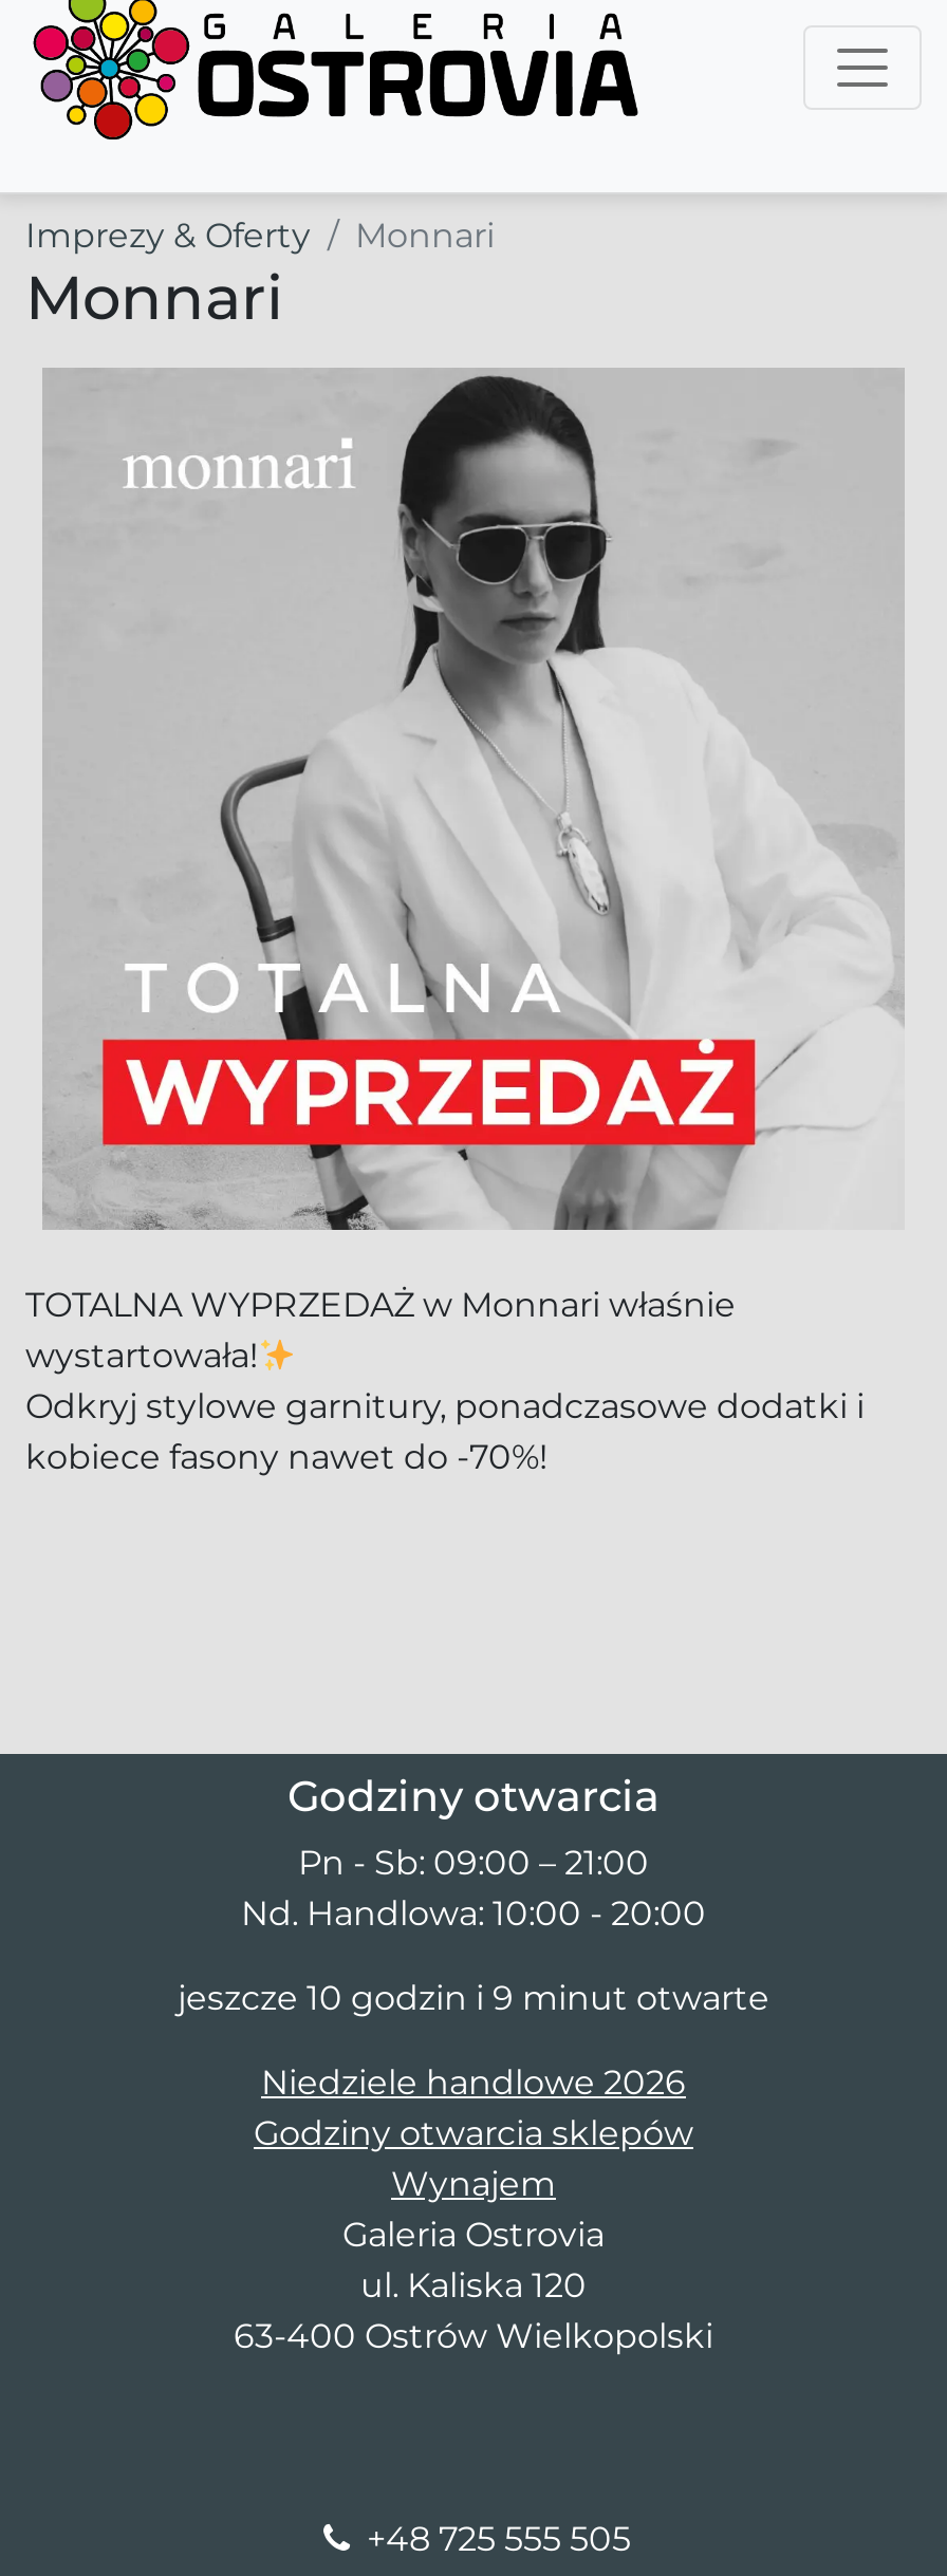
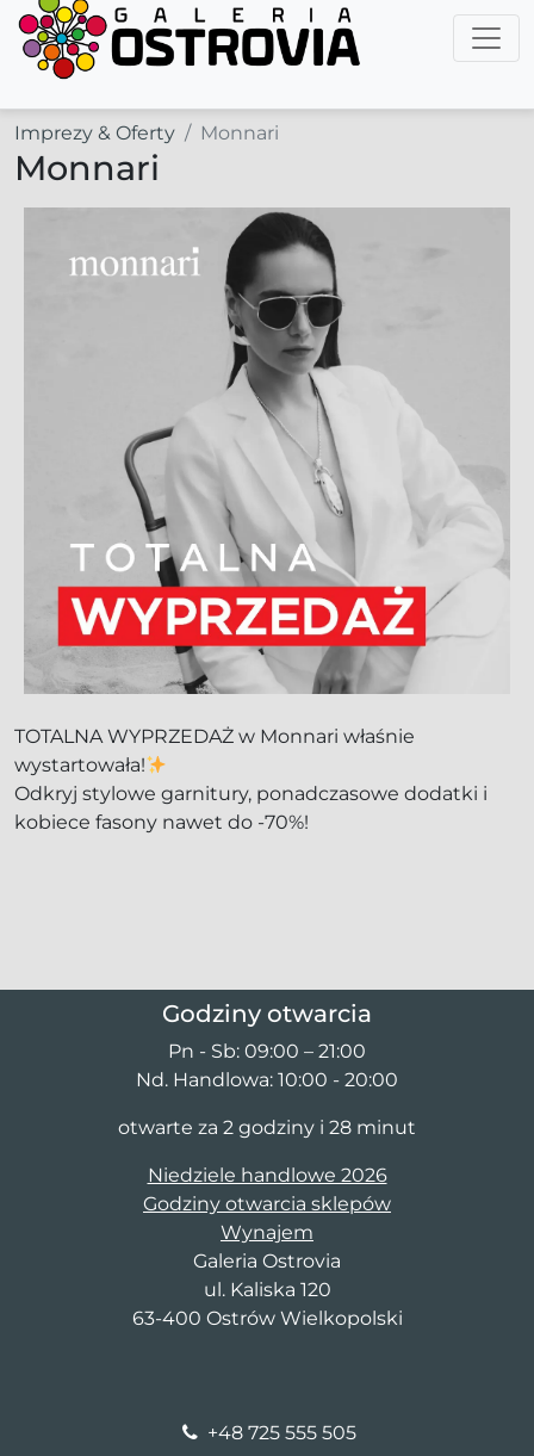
- jeszcze 10 godzin i 9 minut otwarte
+ otwarte za 2 godziny i 28 minut
